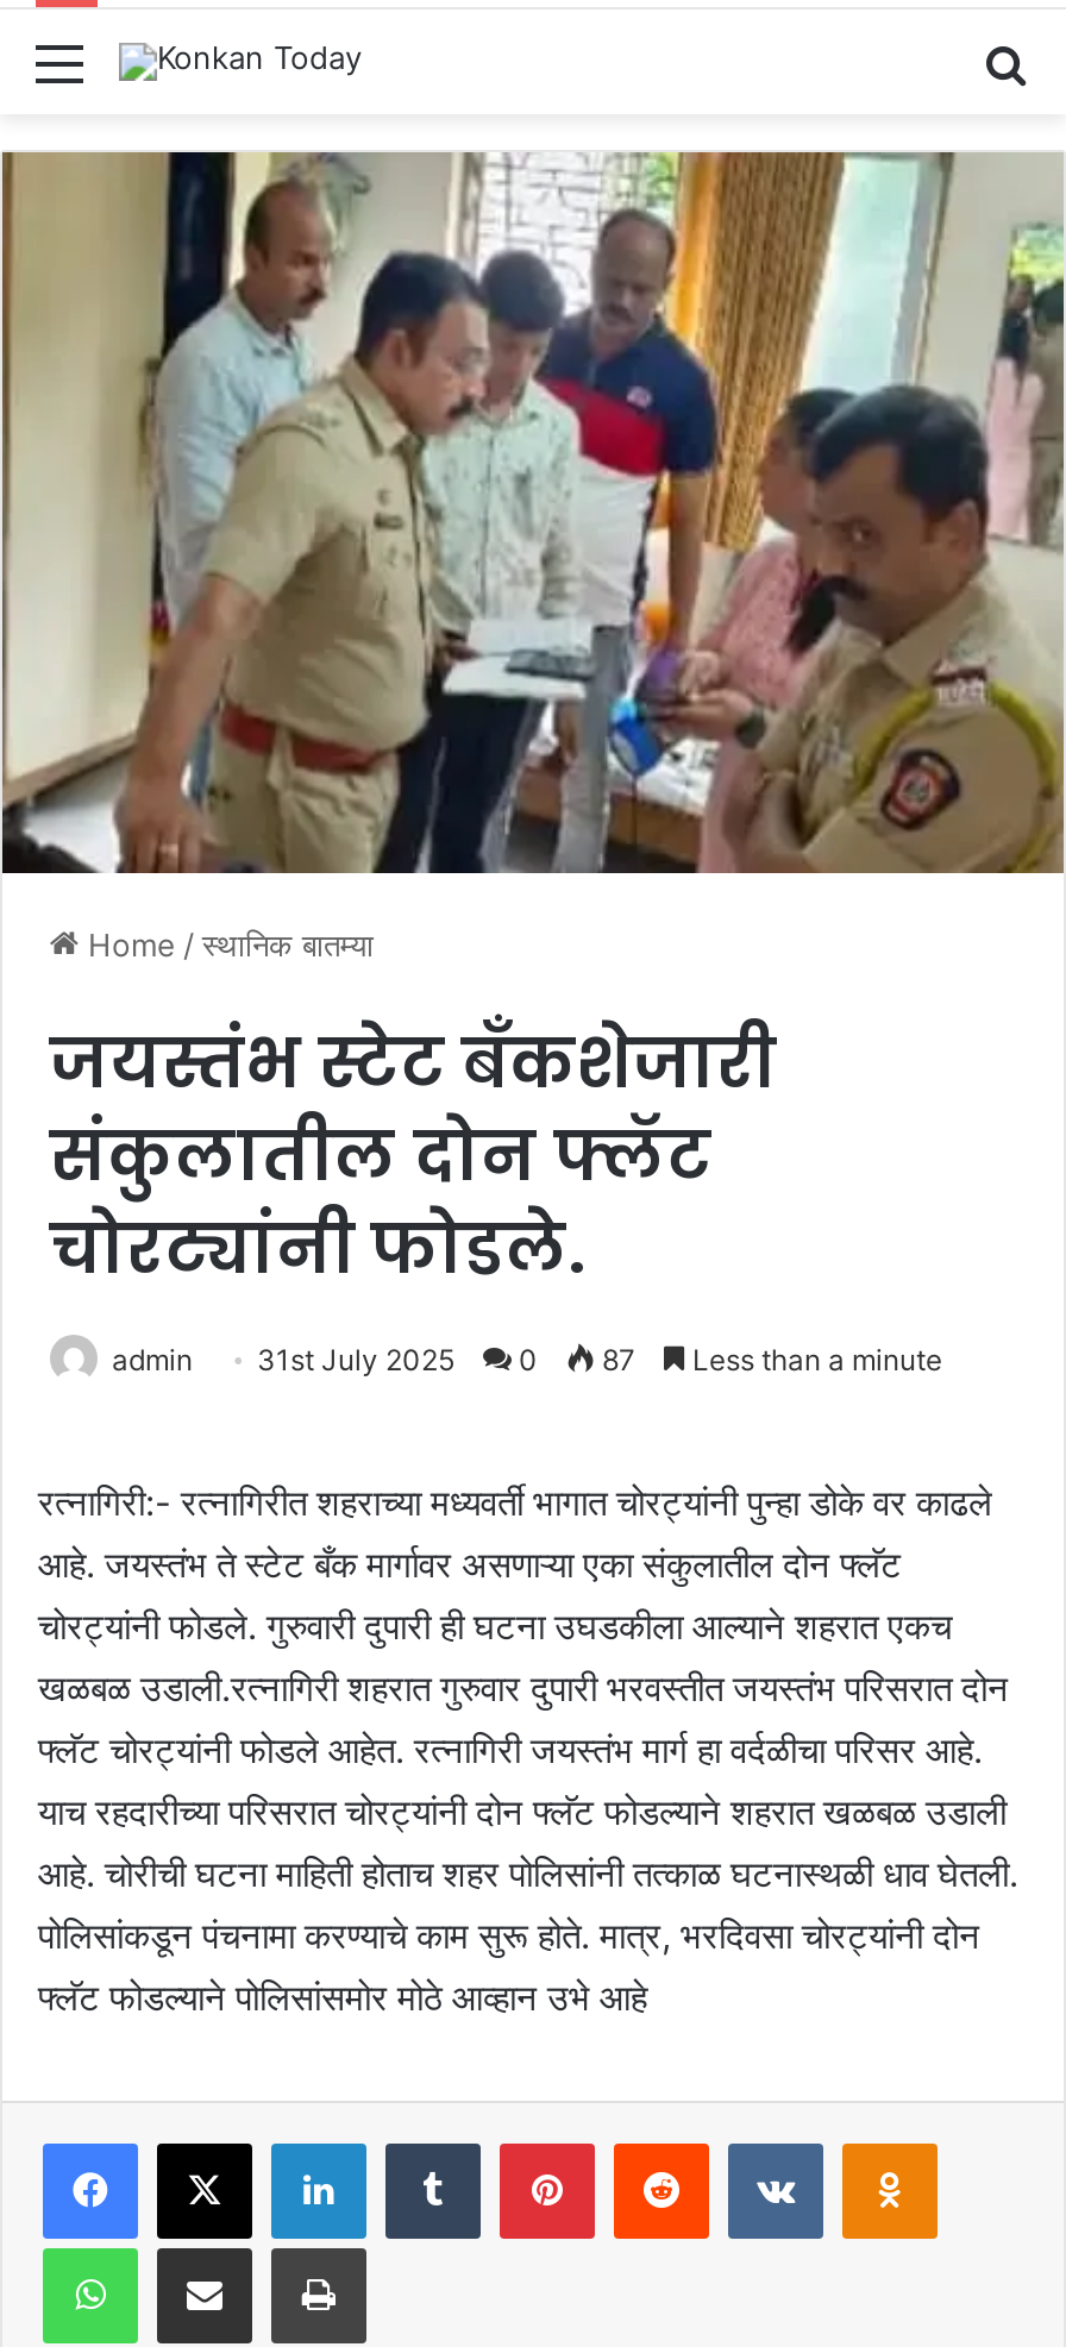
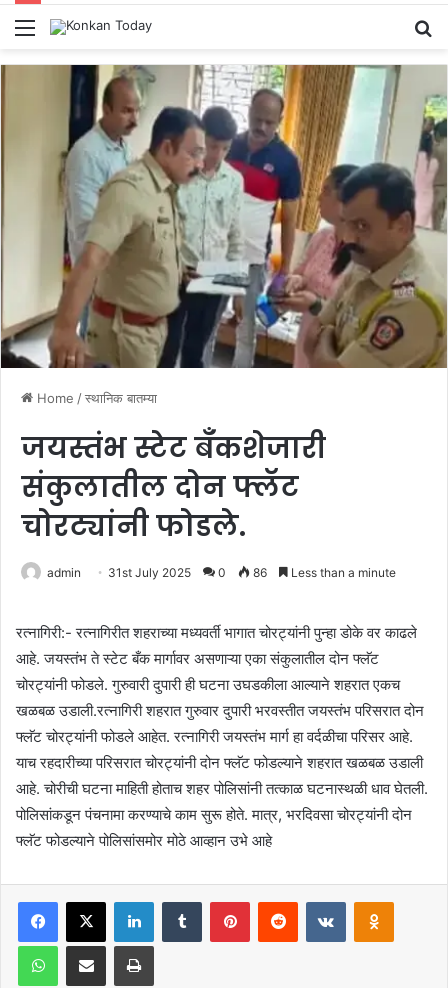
- admin 31st July 2025 0 87 Less than a minute
+ admin 31st July 2025 0 86 Less than a minute
